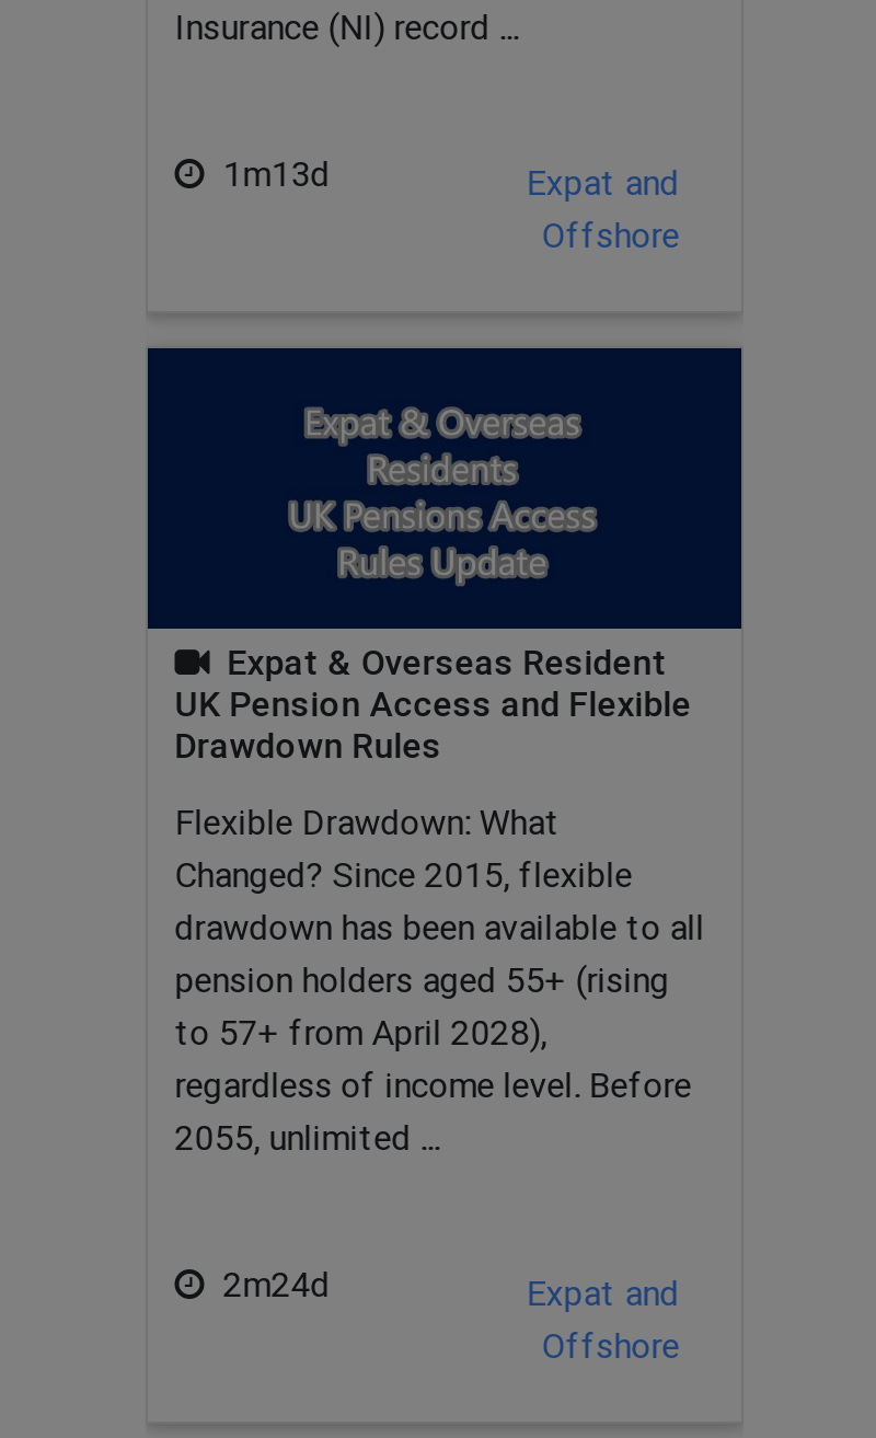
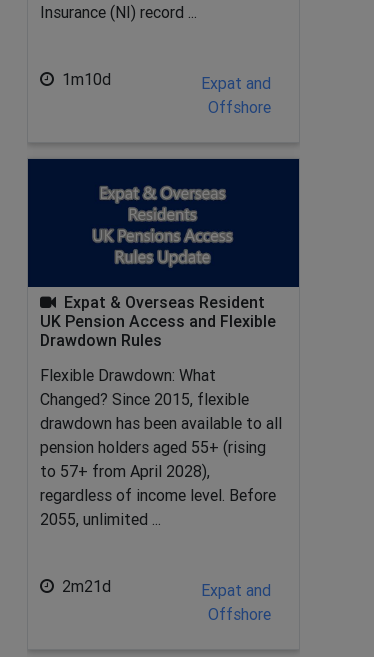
- 1m13d
+ 1m10d

- 2m24d
+ 2m21d
